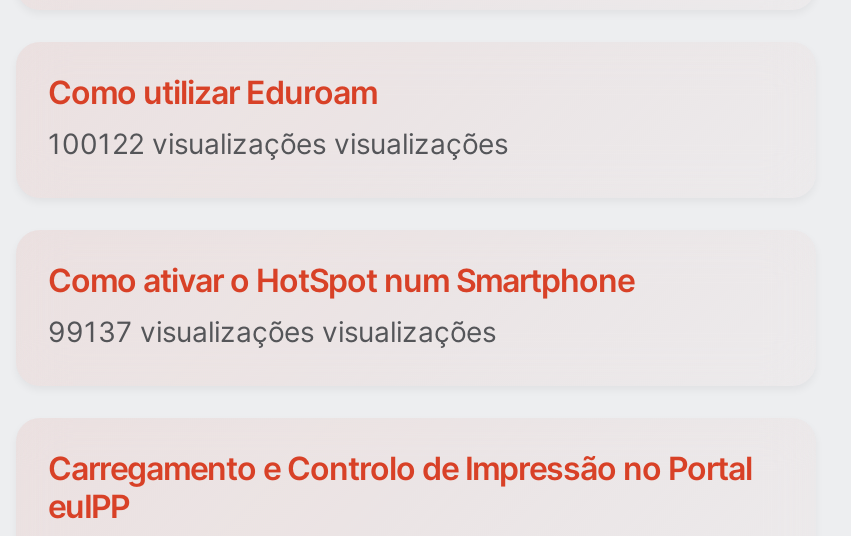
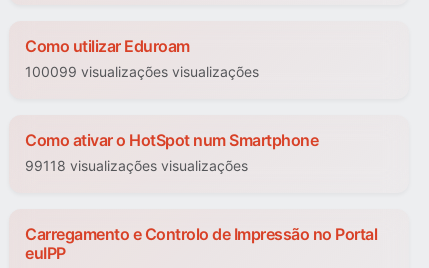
- 100122 visualizações visualizações
+ 100099 visualizações visualizações

- 99137 visualizações visualizações
+ 99118 visualizações visualizações
